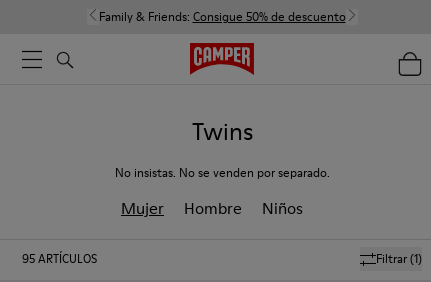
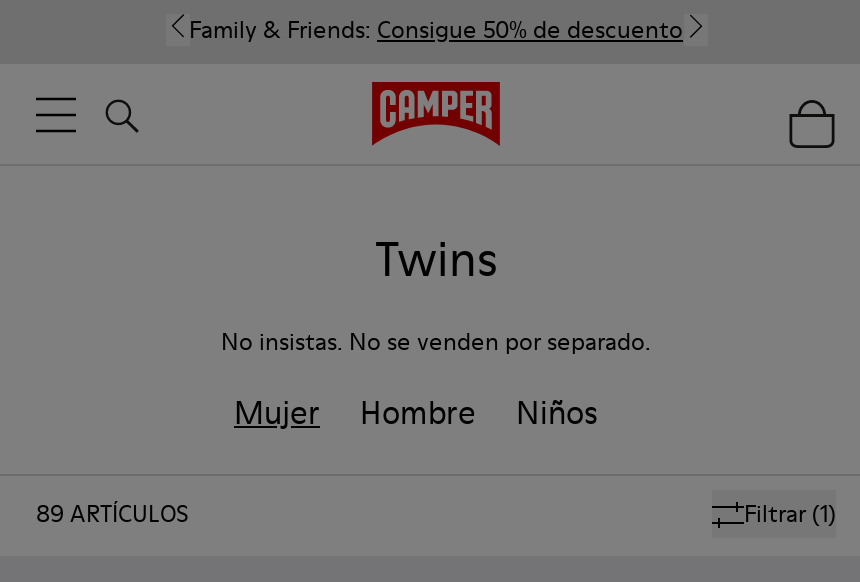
- 95 ARTÍCULOS
+ 89 ARTÍCULOS
